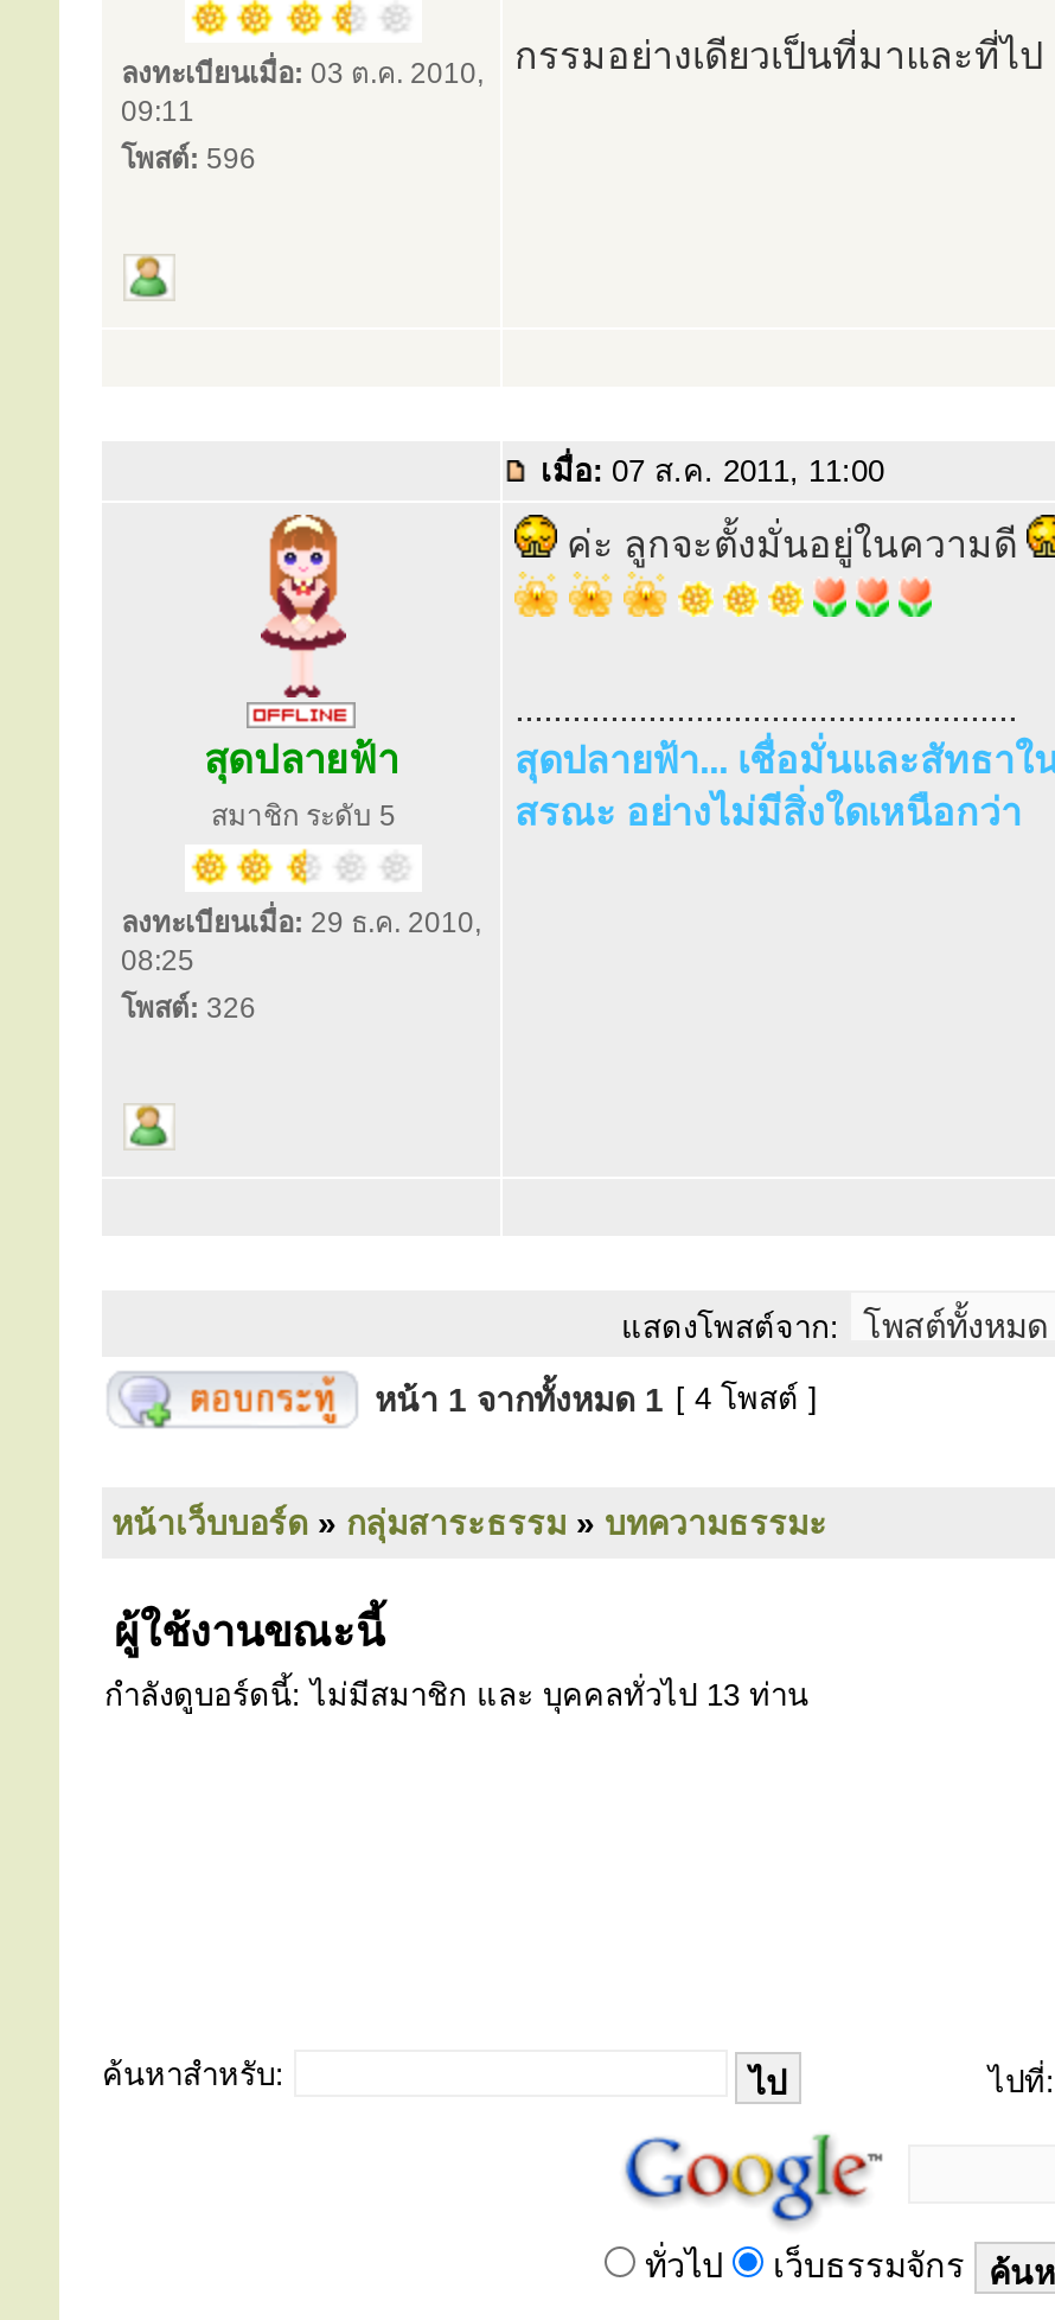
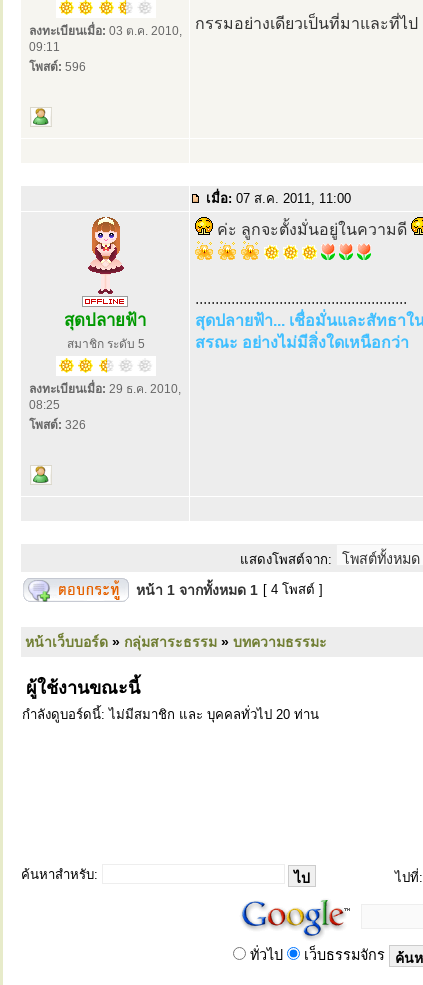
- กำลังดูบอร์ดนี้: ไม่มีสมาชิก และ บุคคลทั่วไป 13 ท่าน
+ กำลังดูบอร์ดนี้: ไม่มีสมาชิก และ บุคคลทั่วไป 20 ท่าน
